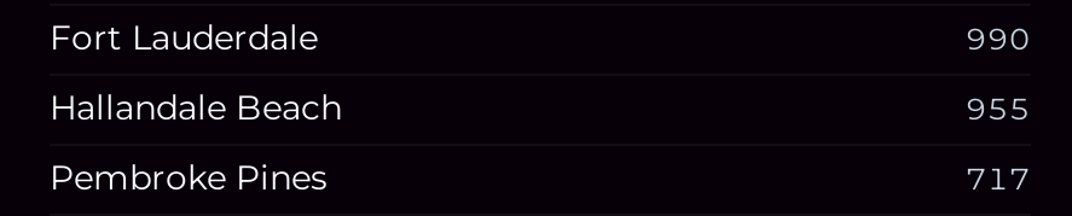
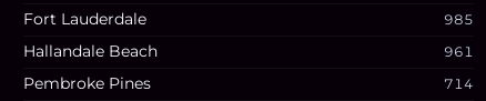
- 990
+ 985

- 955
+ 961

- 717
+ 714
